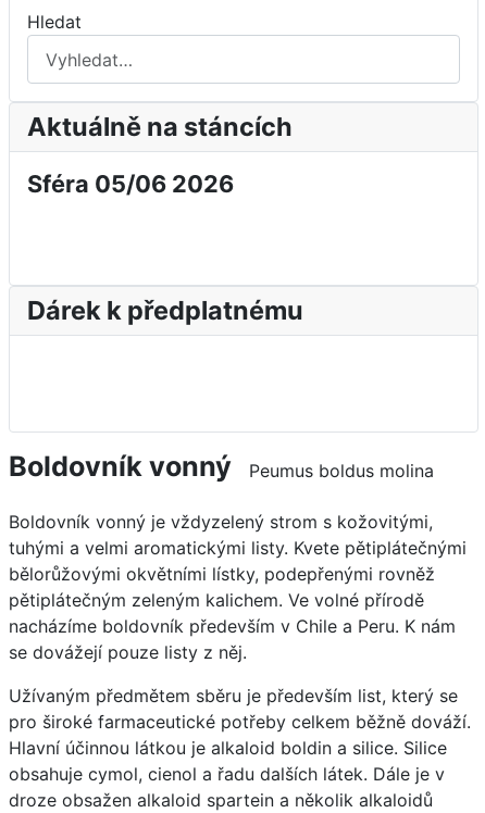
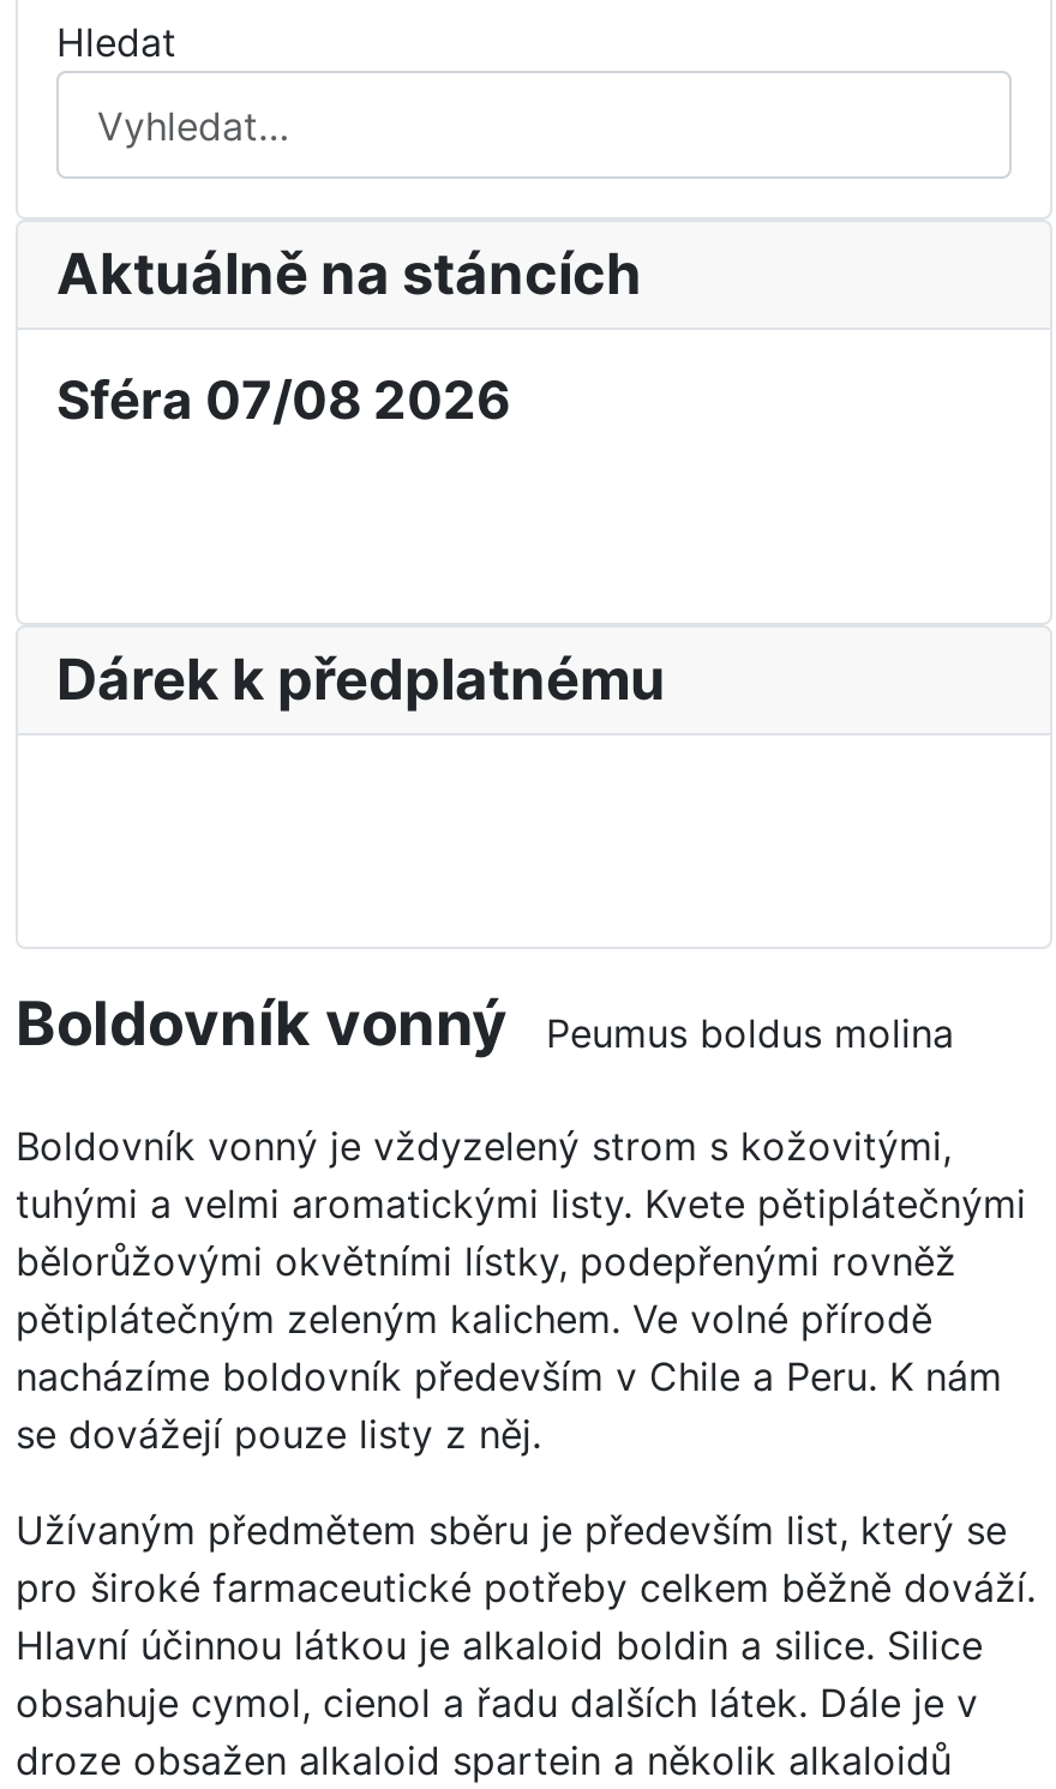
- Sféra 05/06 2026
+ Sféra 07/08 2026
